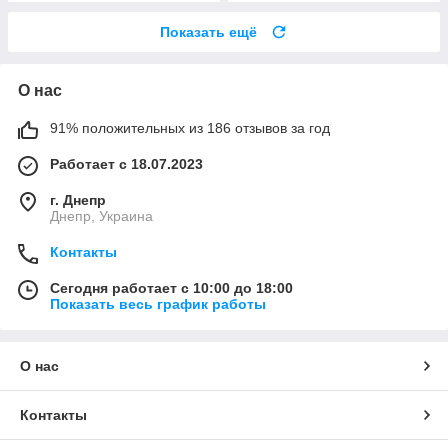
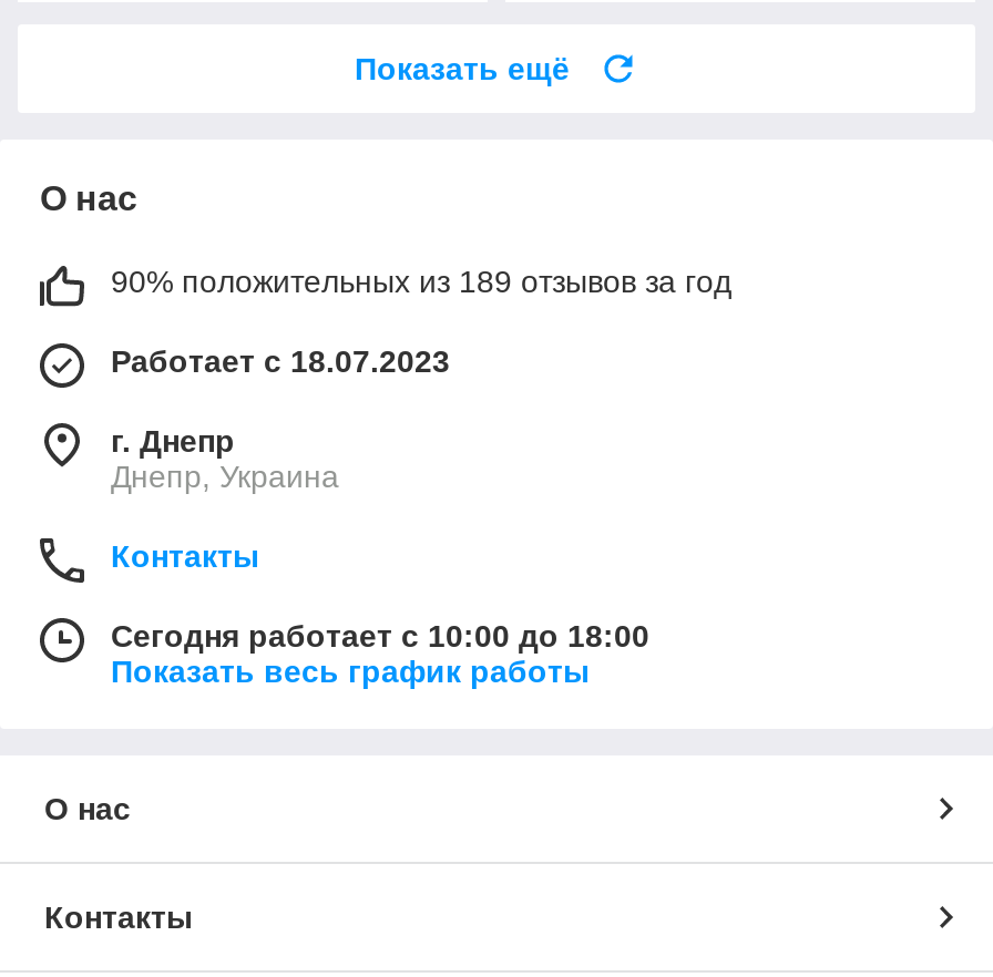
- 91% положительных из 186 отзывов за год
+ 90% положительных из 189 отзывов за год
